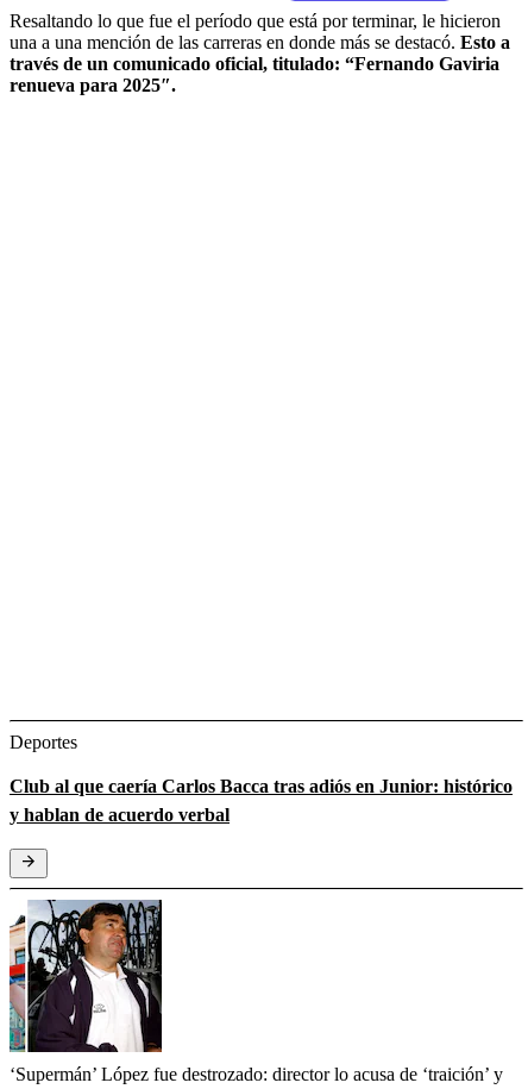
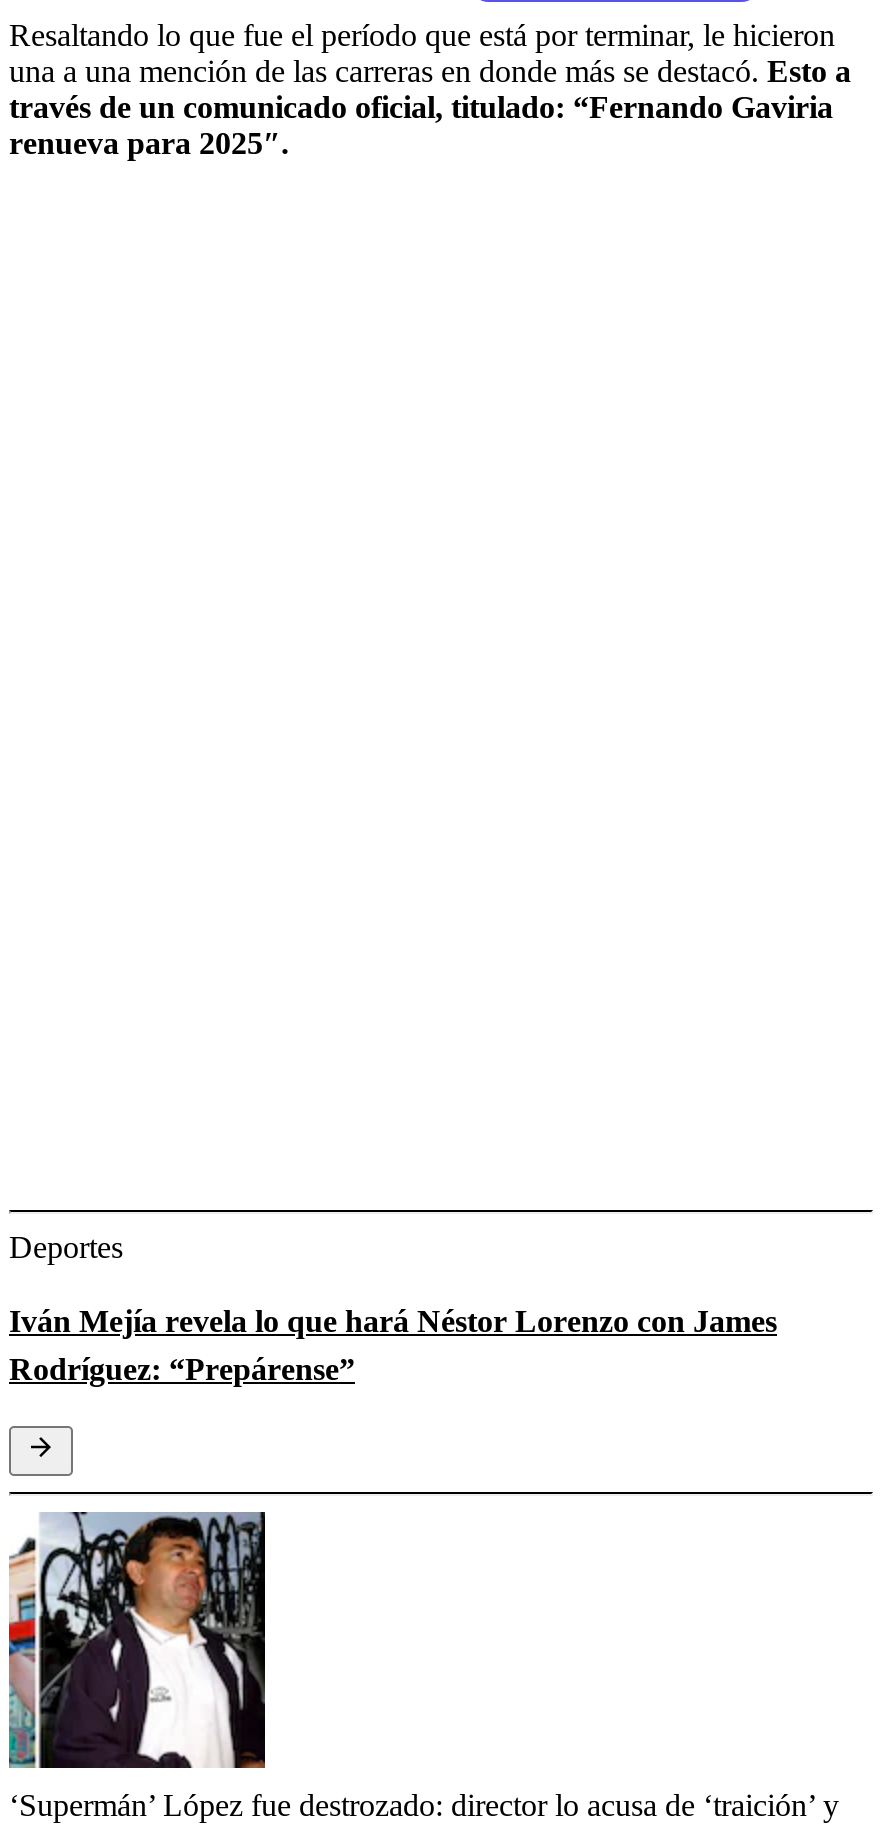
- Club al que caería Carlos Bacca tras adiós en Junior: histórico
- y hablan de acuerdo verbal
+ Iván Mejía revela lo que hará Néstor Lorenzo con James
+ Rodríguez: “Prepárense”
